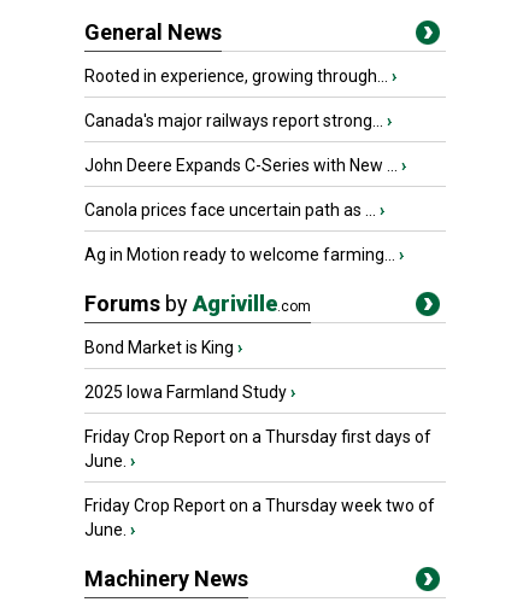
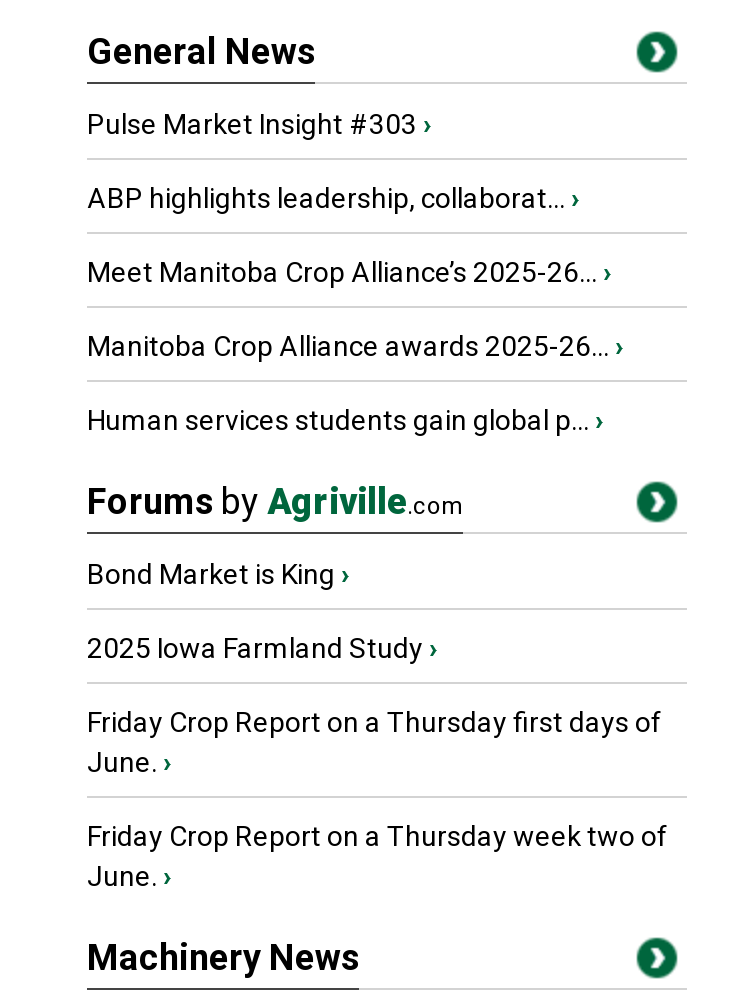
- Rooted in experience, growing through... ›
+ Pulse Market Insight #303 ›

- Canada's major railways report strong... ›
+ ABP highlights leadership, collaborat... ›

- John Deere Expands C-Series with New ... ›
+ Meet Manitoba Crop Alliance’s 2025-26... ›

- Canola prices face uncertain path as ... ›
+ Manitoba Crop Alliance awards 2025-26... ›

- Ag in Motion ready to welcome farming... ›
+ Human services students gain global p... ›
